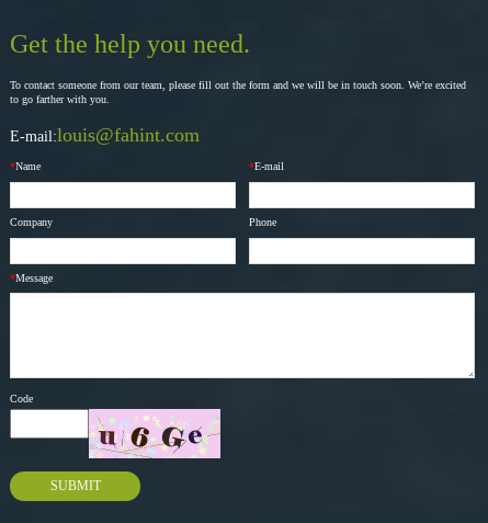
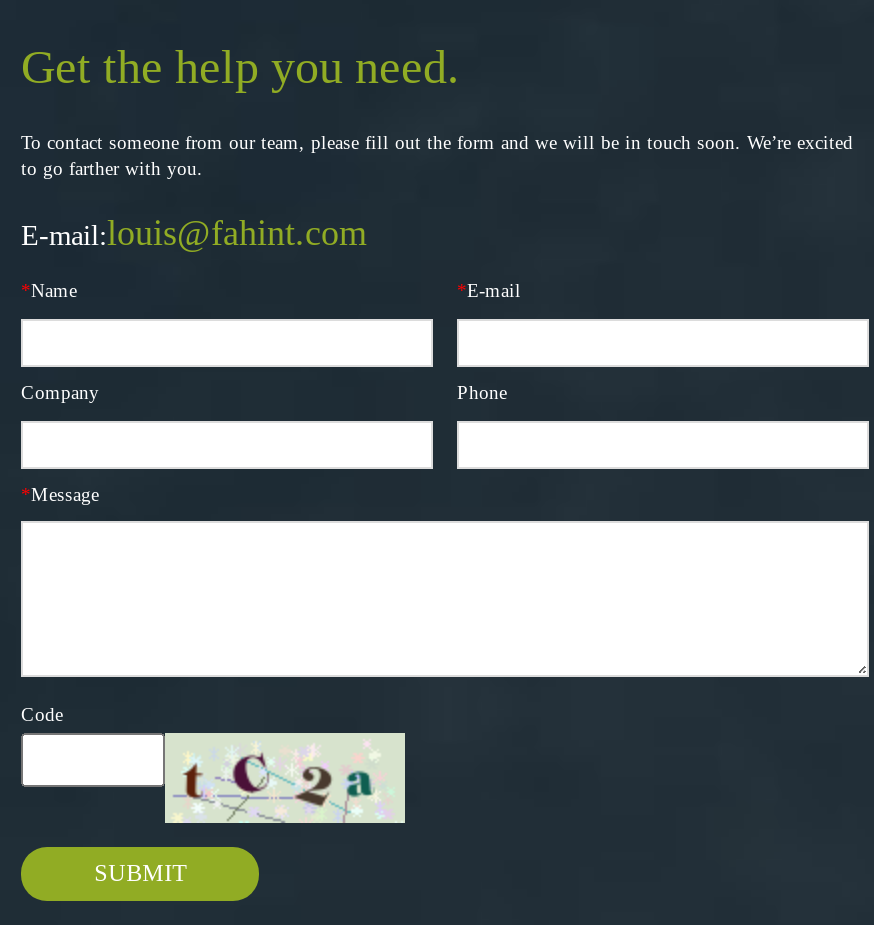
- [image]
+ [image]
